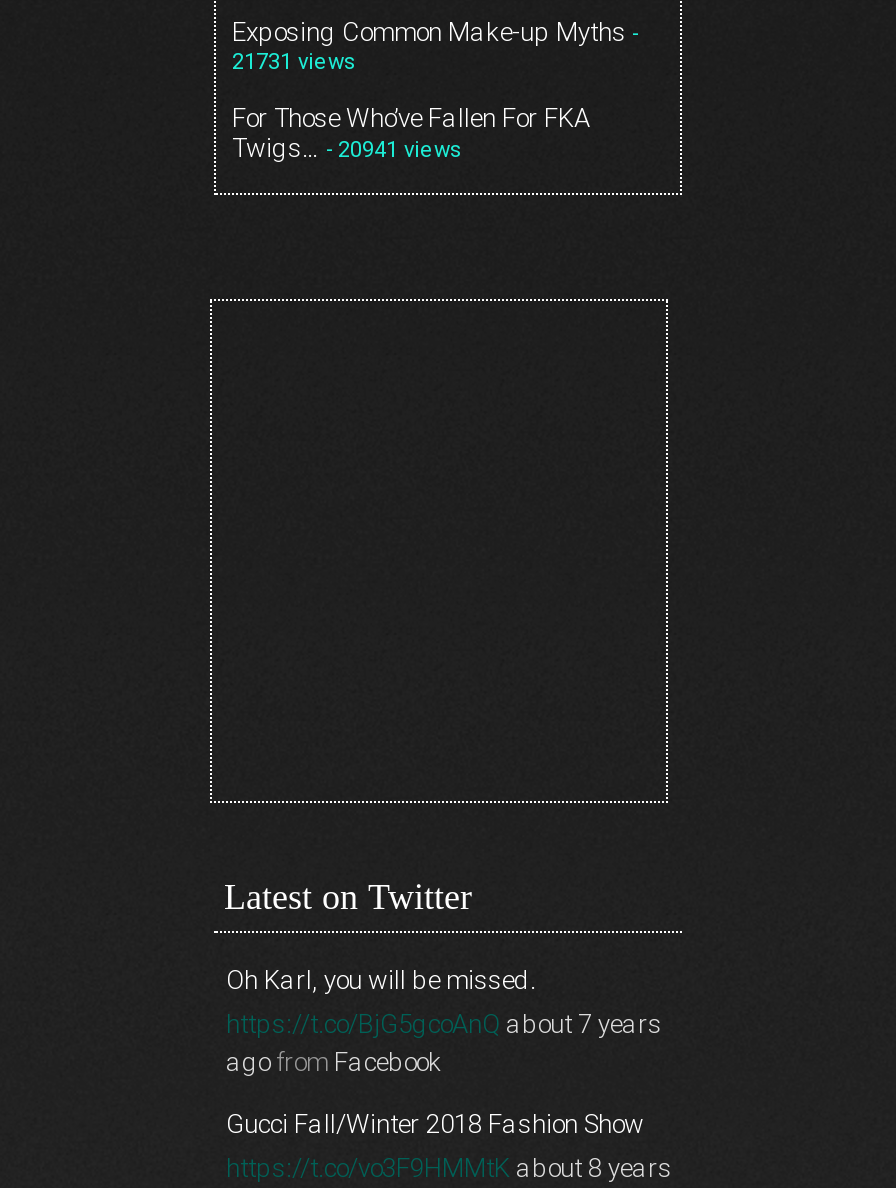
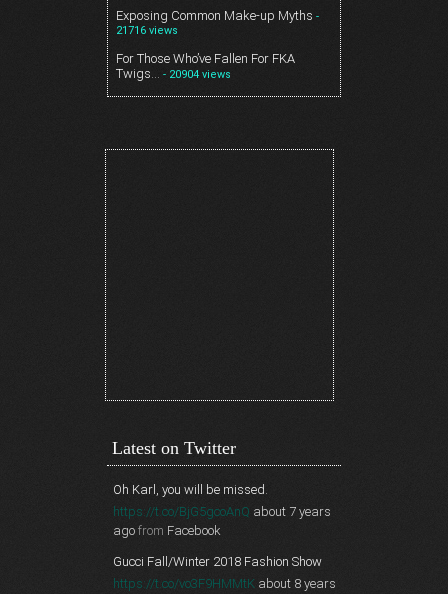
- 21731 views
+ 21716 views

- Twigs… - 20941 views
+ Twigs… - 20904 views
